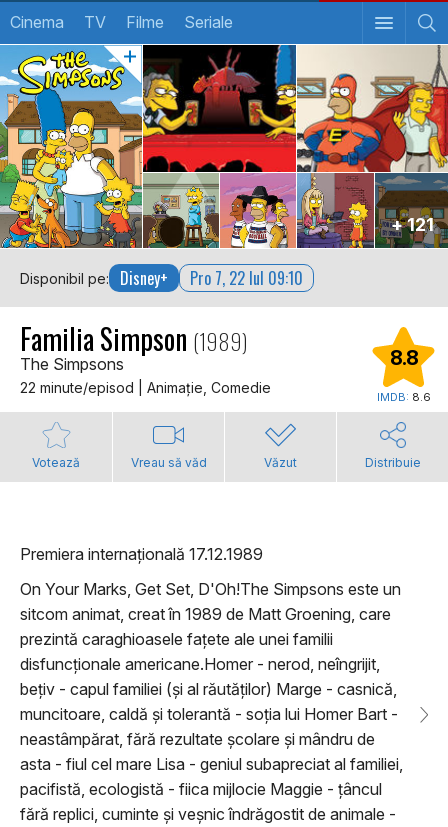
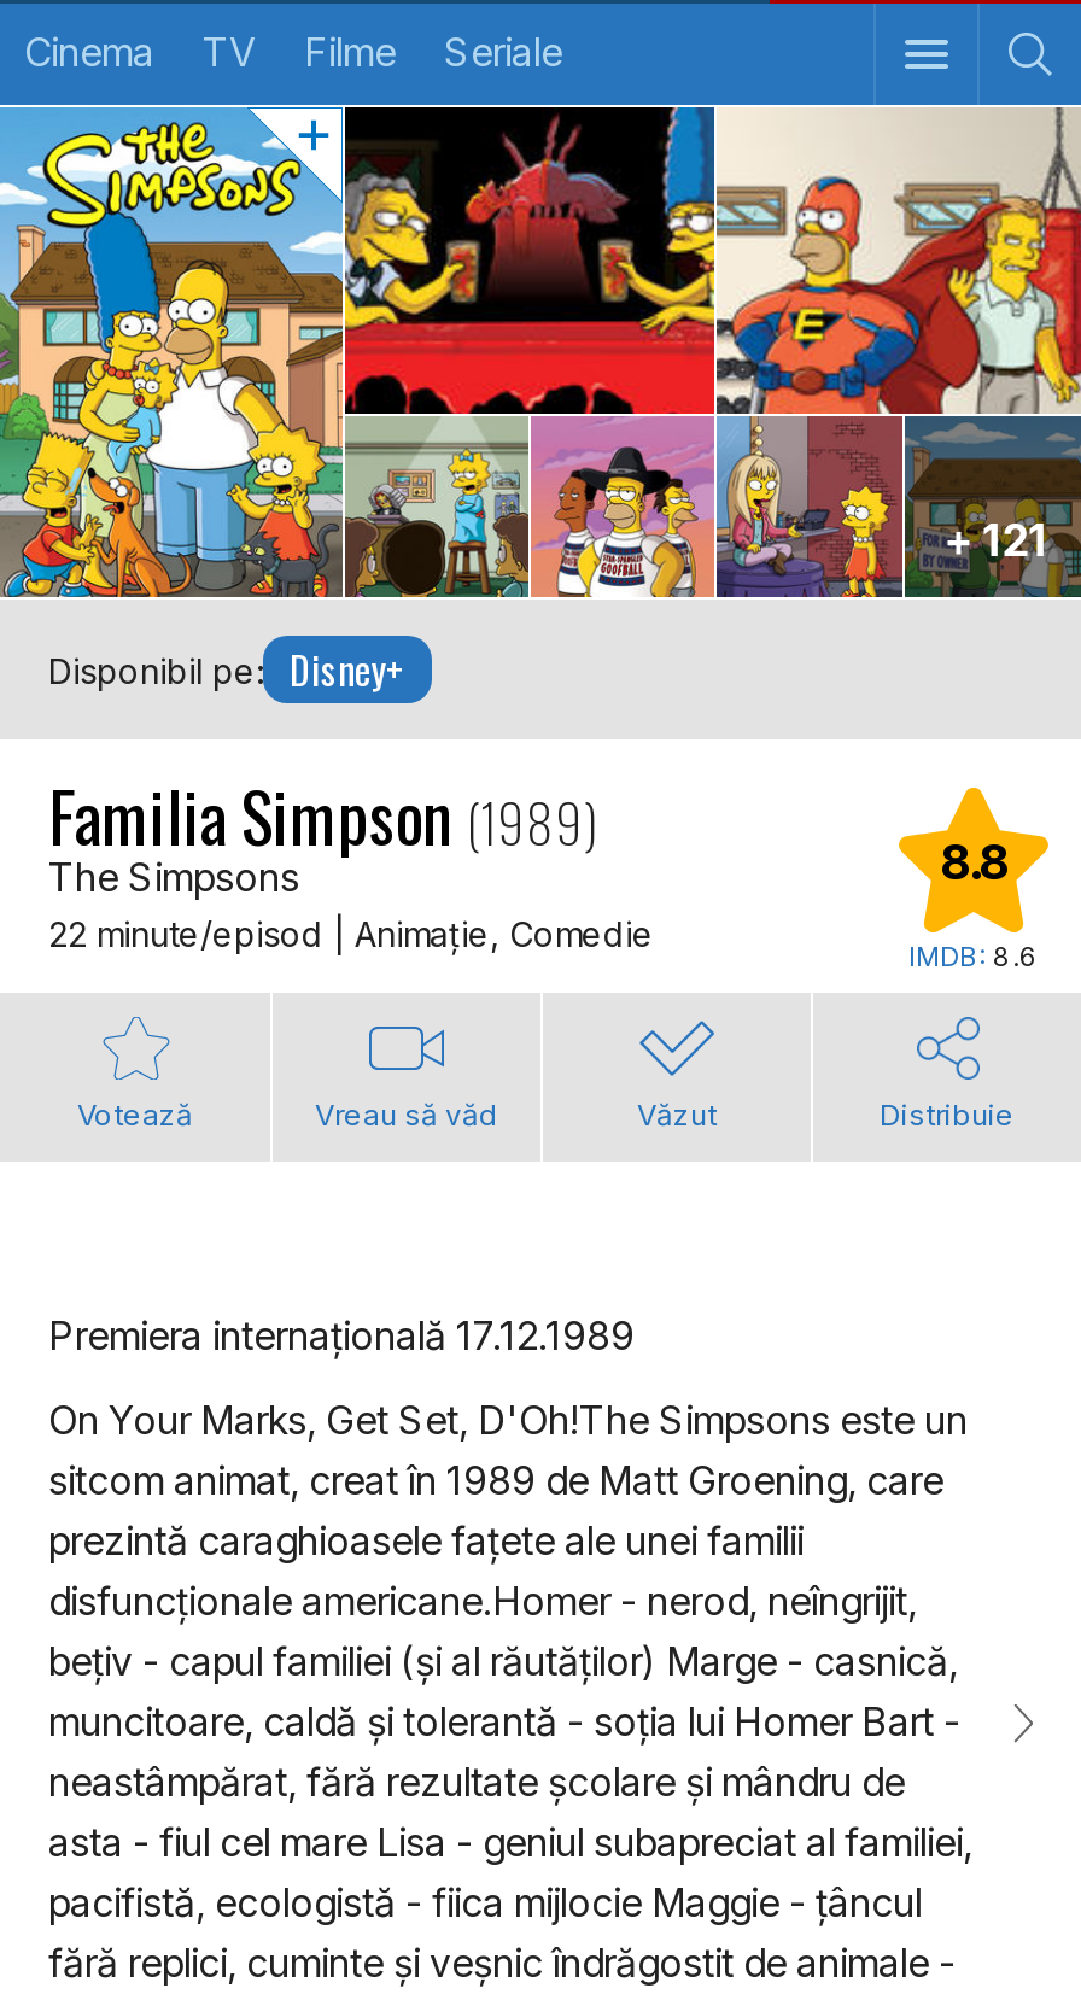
- Pro 7, 22 Iul 09:10
